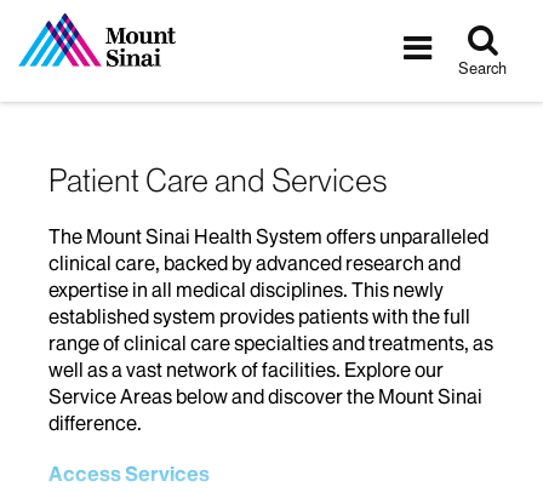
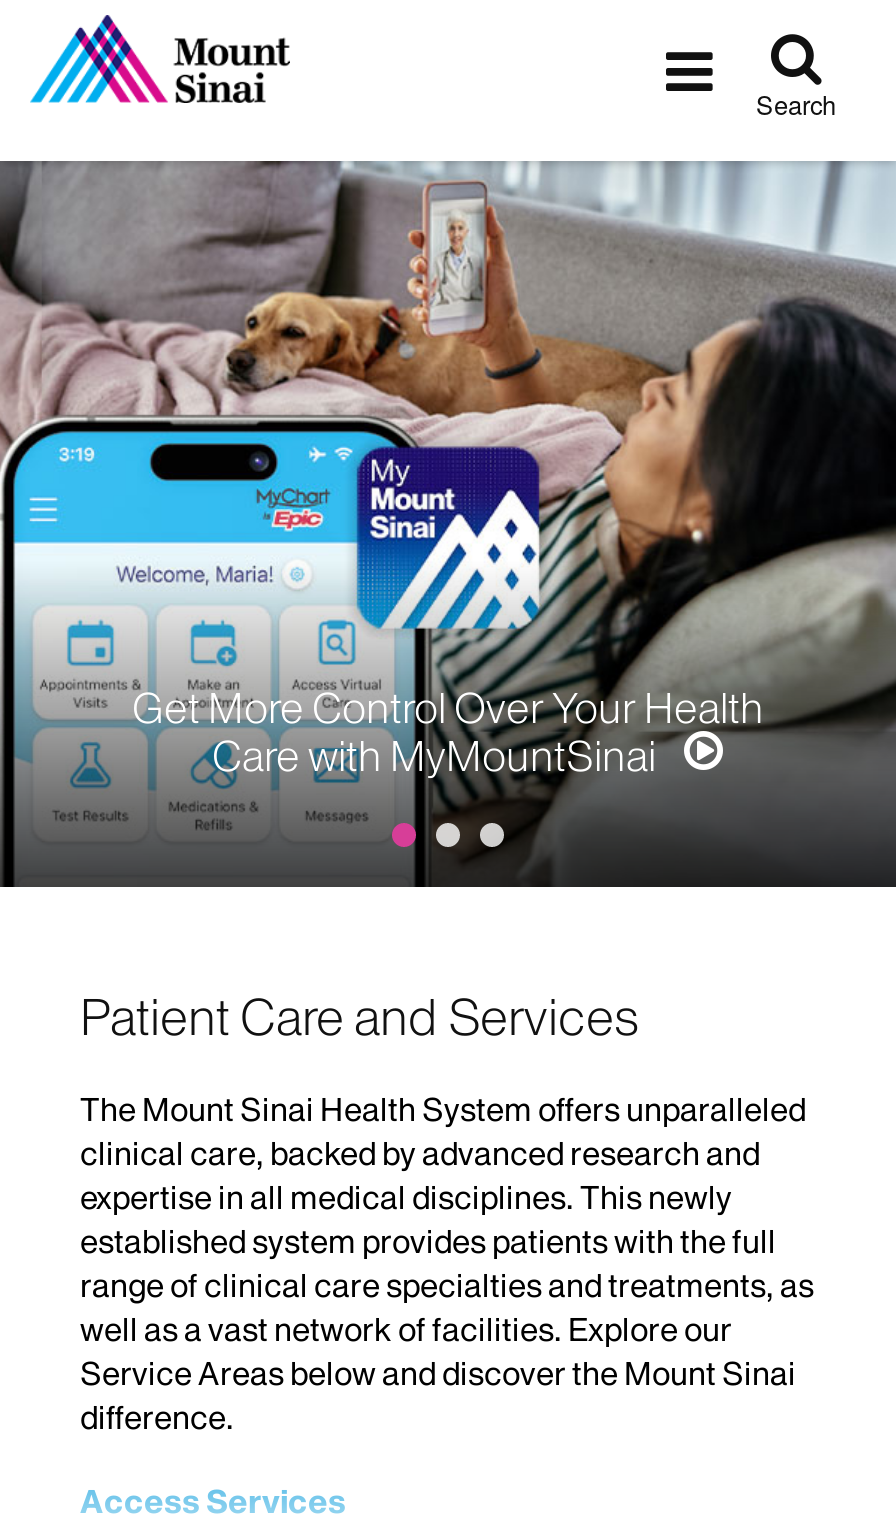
+ [image]
+ Get More Control Over Your Health
+ Care with MyMountSinai
